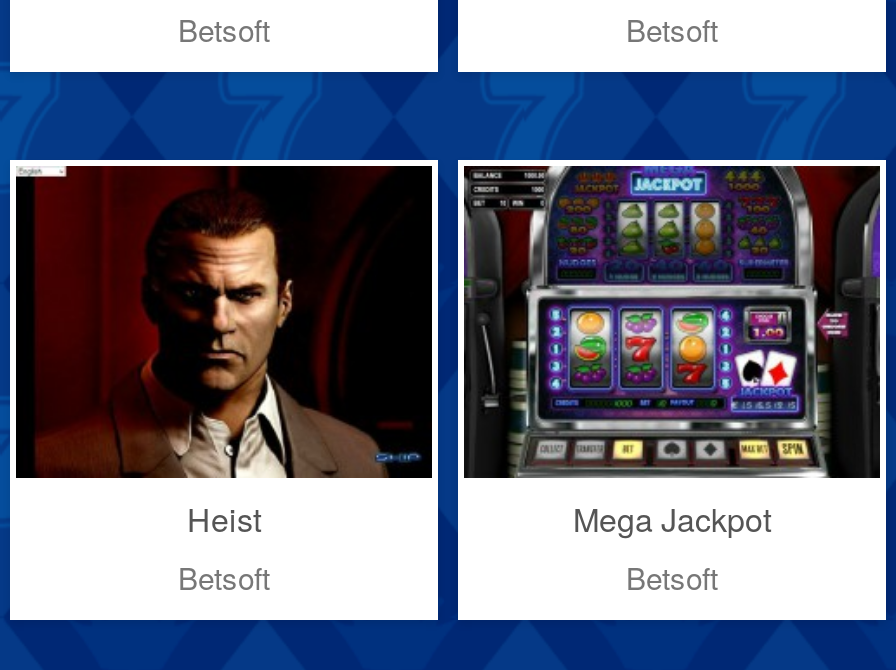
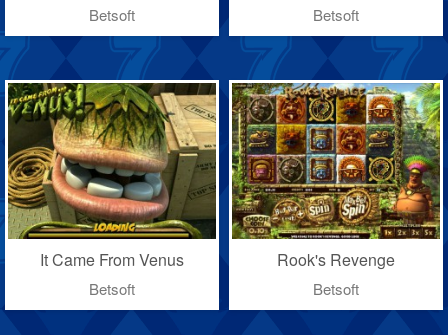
- [image]
- Heist
+ [image]
+ It Came From Venus

- [image]
- Mega Jackpot
+ [image]
+ Rook's Revenge
